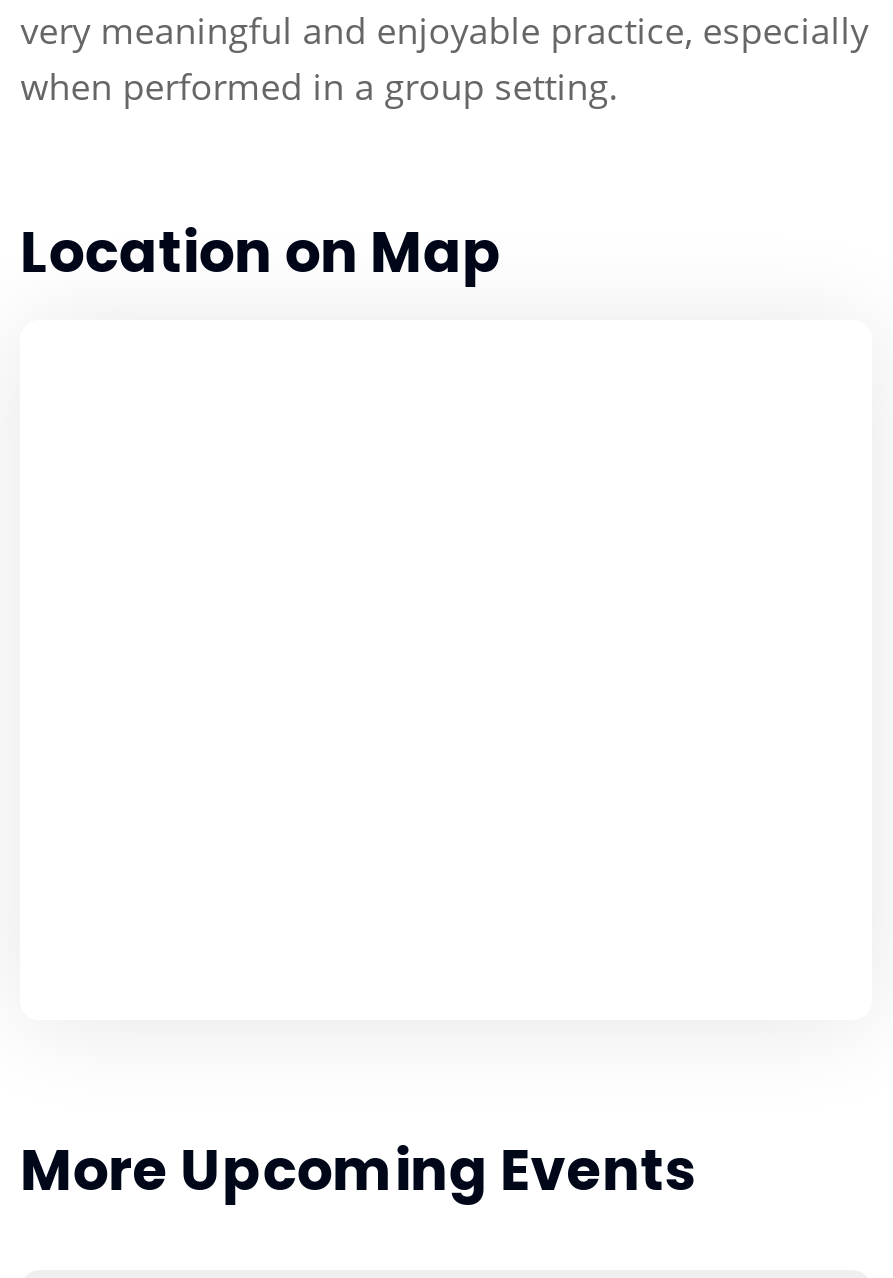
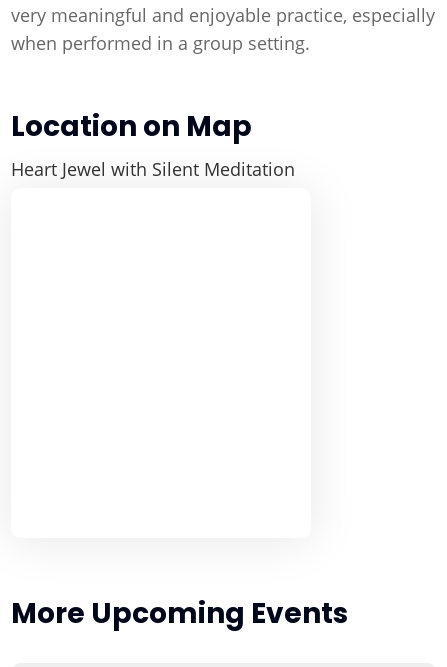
+ Heart Jewel with Silent Meditation
